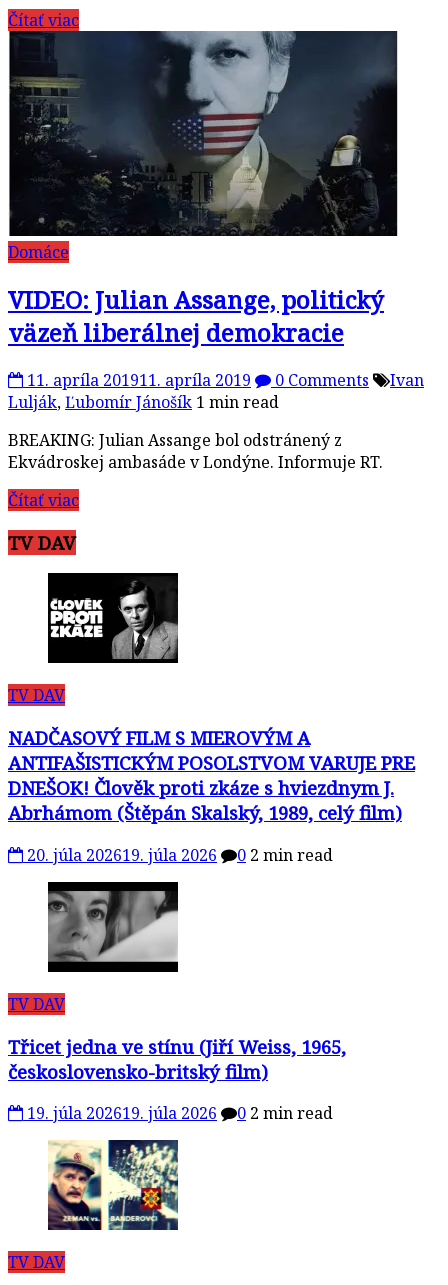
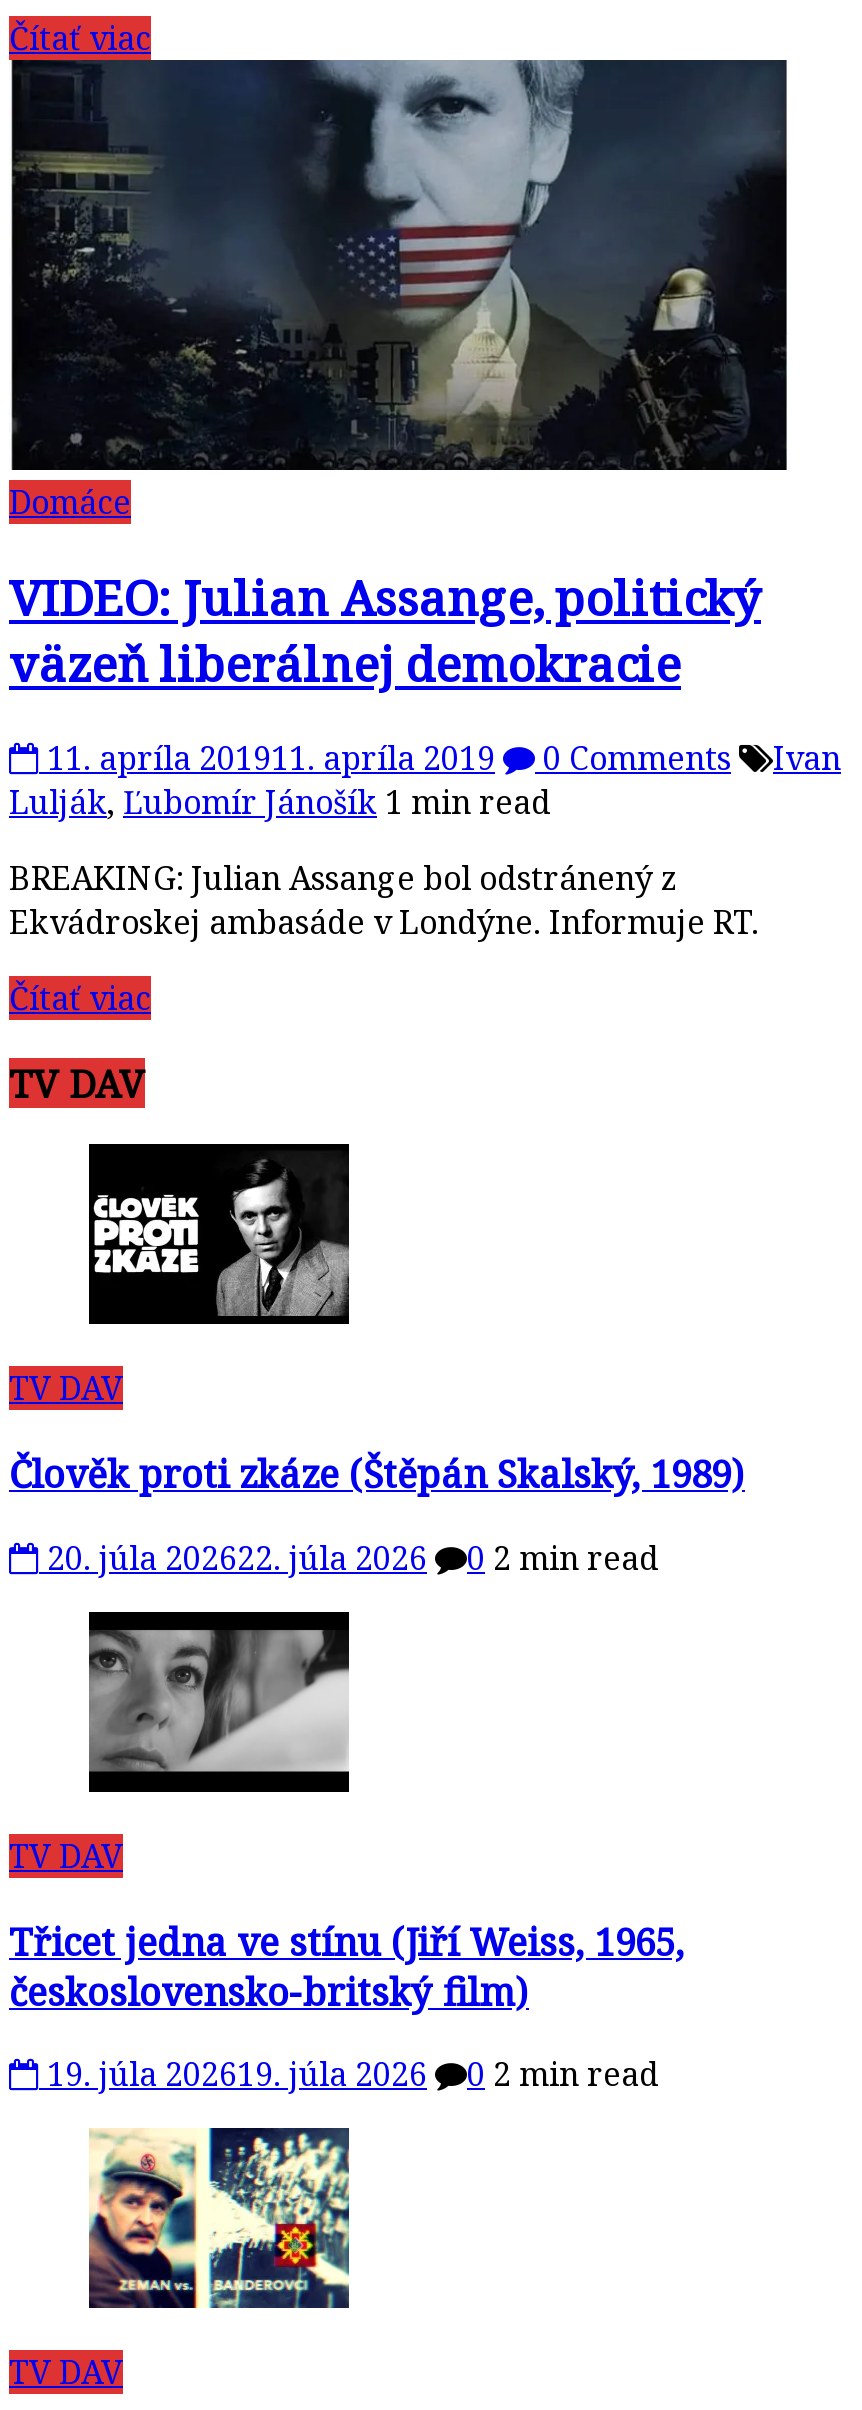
- NADČASOVÝ FILM S MIEROVÝM A
- ANTIFAŠISTICKÝM POSOLSTVOM VARUJE PRE
- DNEŠOK! Člověk proti zkáze s hviezdnym J.
- Abrhámom (Štěpán Skalský, 1989, celý film)
+ Člověk proti zkáze (Štěpán Skalský, 1989)

- 20. júla 202619. júla 2026 0 2 min read
+ 20. júla 202622. júla 2026 0 2 min read
